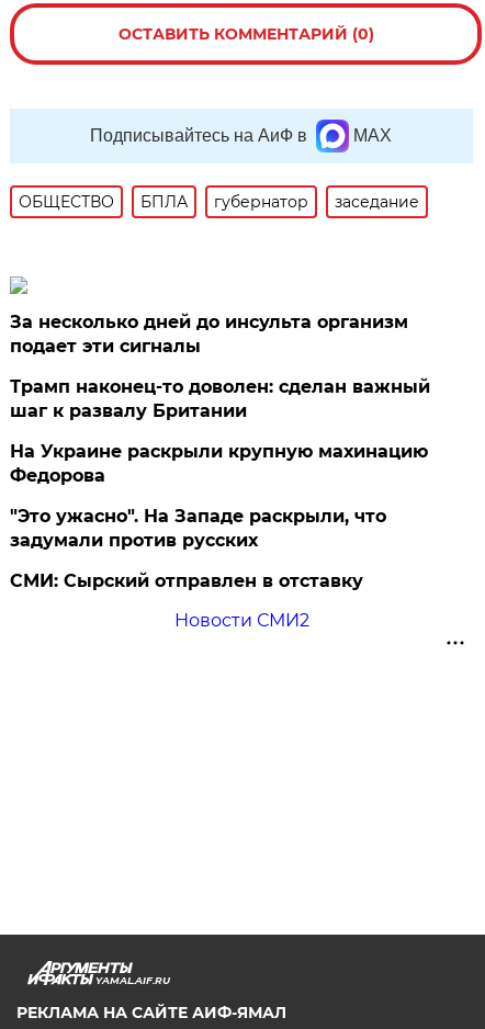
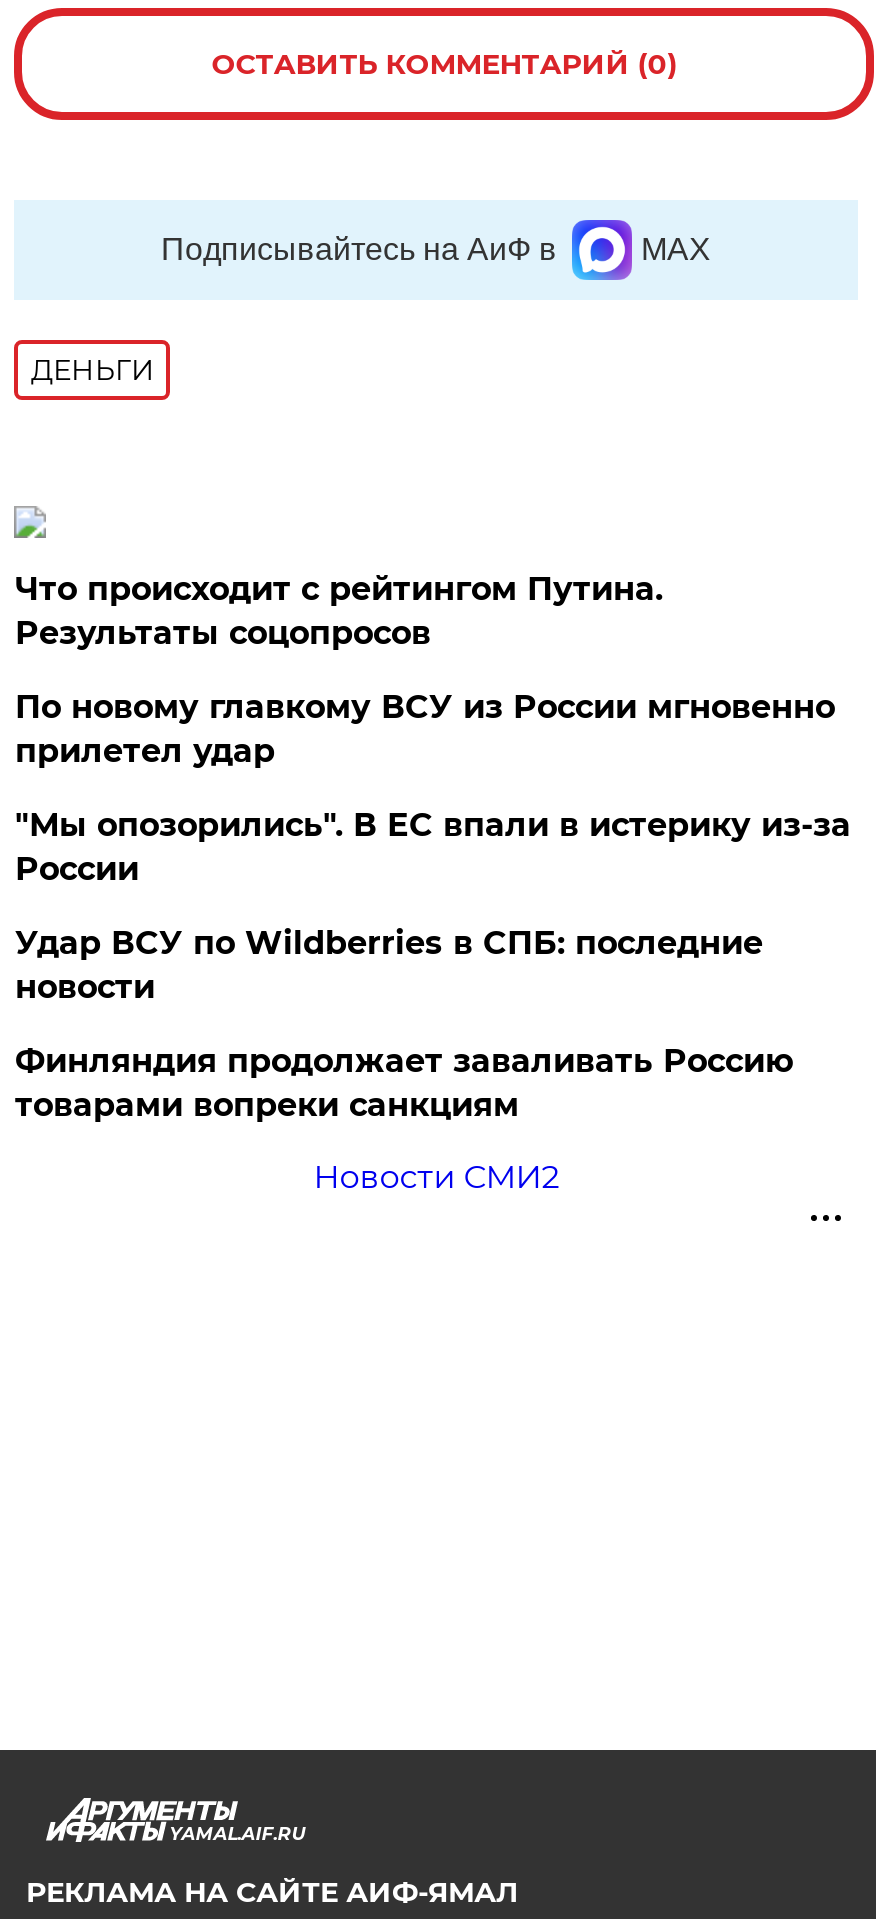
- ОБЩЕСТВО
- БПЛА
- губернатор
- заседание
+ ДЕНЬГИ

- За несколько дней до инсульта организм
- подает эти сигналы
+ Что происходит с рейтингом Путина.
+ Результаты соцопросов

- Трамп наконец-то доволен: сделан важный
- шаг к развалу Британии
+ По новому главкому ВСУ из России мгновенно
+ прилетел удар

- На Украине раскрыли крупную махинацию
- Федорова
+ "Мы опозорились". В ЕС впали в истерику из-за
+ России

- "Это ужасно". На Западе раскрыли, что
- задумали против русских
+ Удар ВСУ по Wildberries в СПБ: последние
+ новости

- СМИ: Сырский отправлен в отставку
+ Финляндия продолжает заваливать Россию
+ товарами вопреки санкциям
